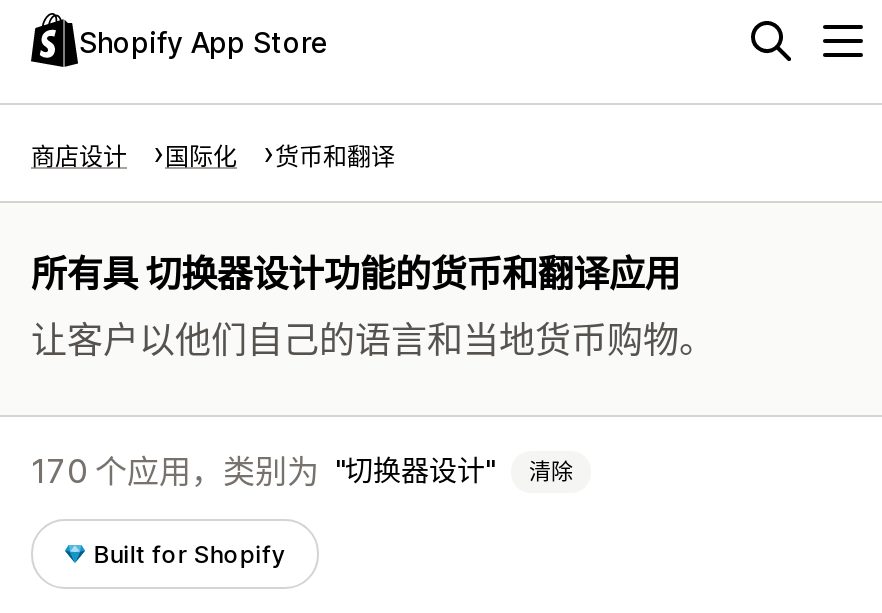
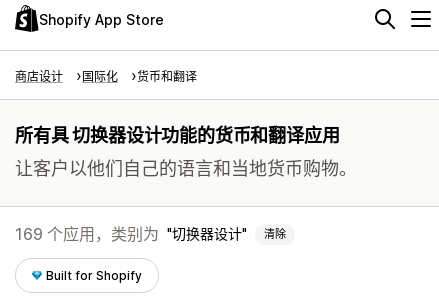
- 170 个应用，类别为
+ 169 个应用，类别为
